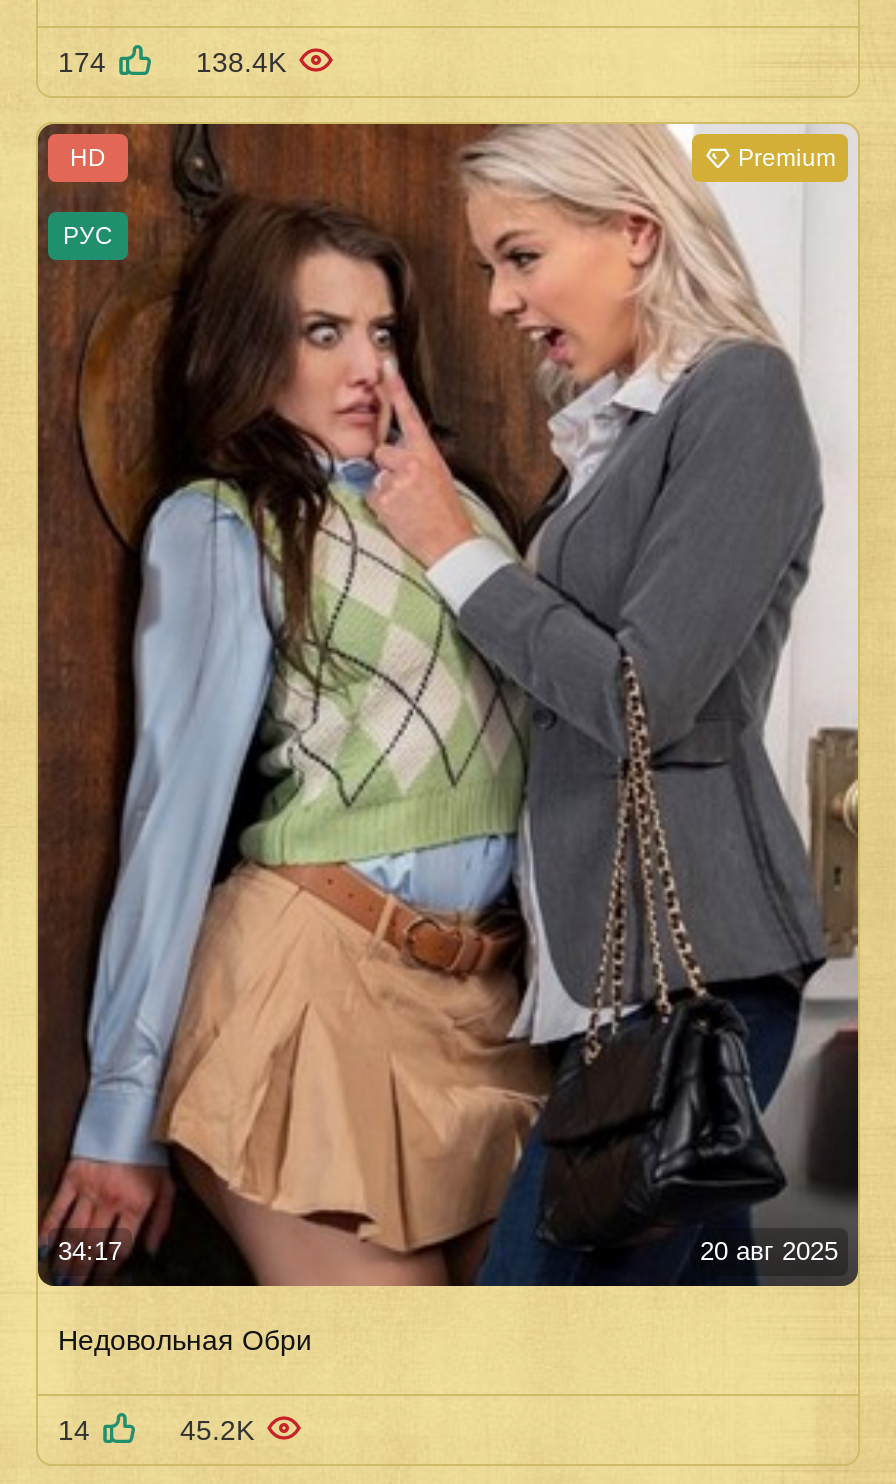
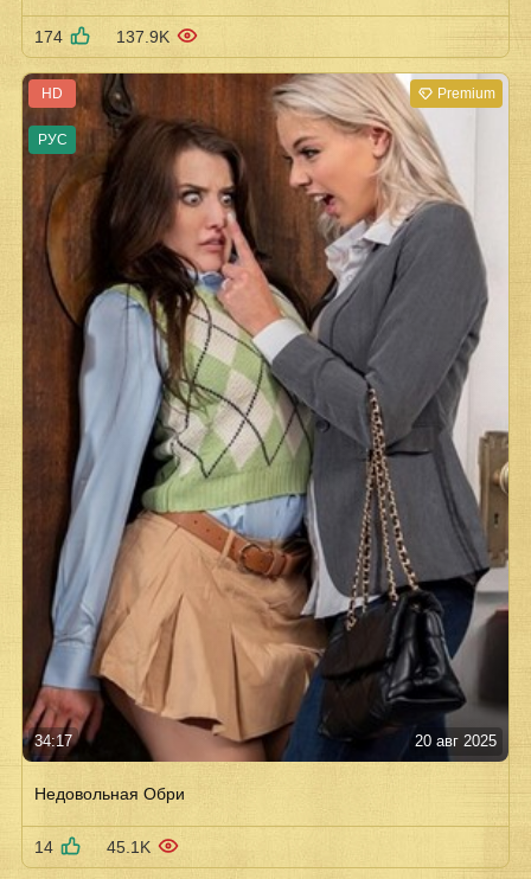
- 138.4K
+ 137.9K

- 45.2K
+ 45.1K
